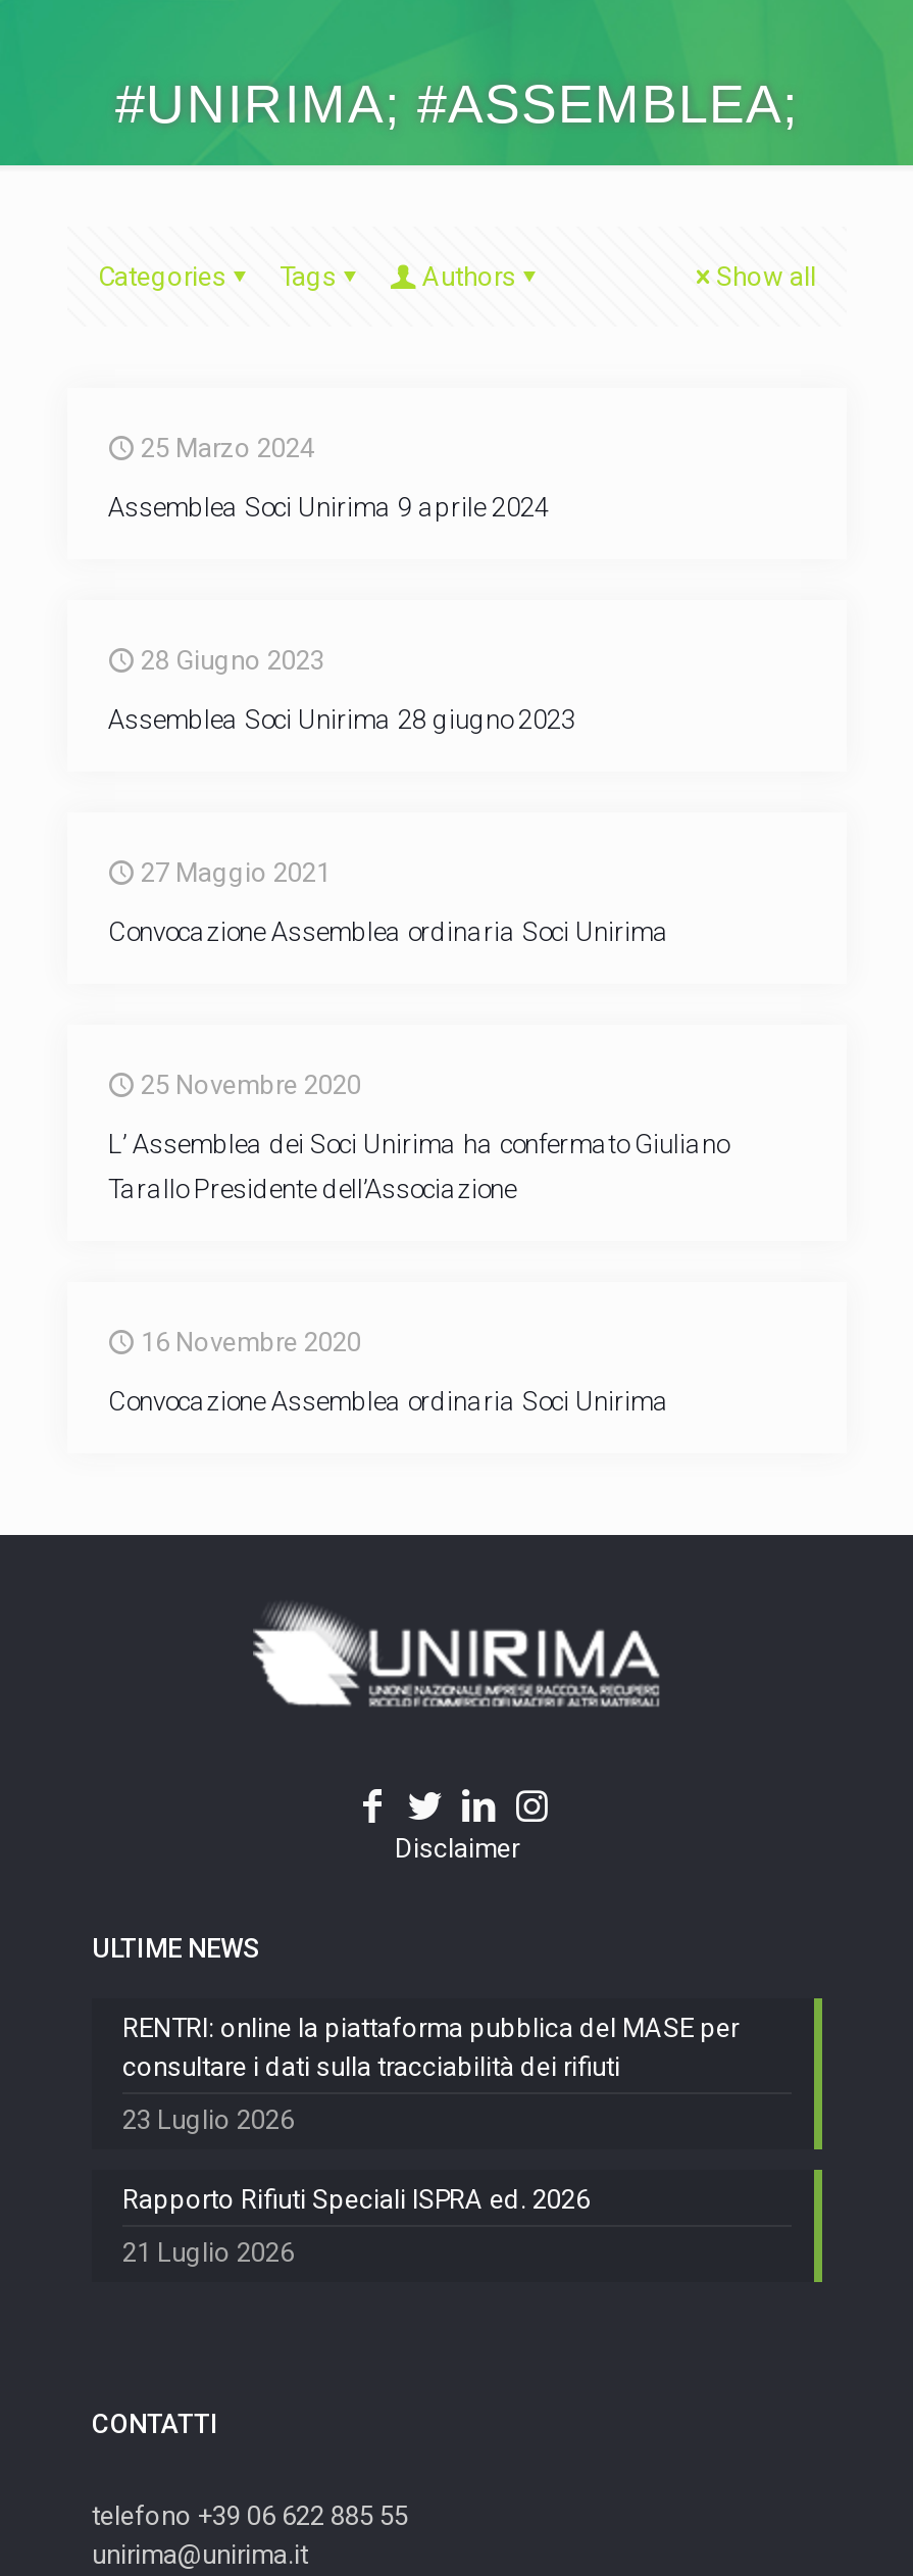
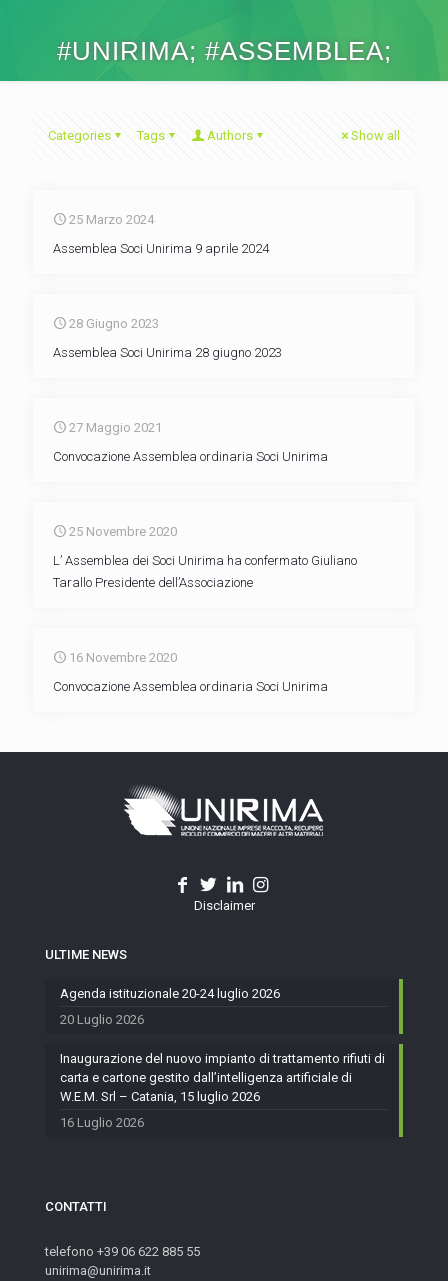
- RENTRI: online la piattaforma pubblica del MASE per
- consultare i dati sulla tracciabilità dei rifiuti
+ Agenda istituzionale 20-24 luglio 2026

- 23 Luglio 2026
+ 20 Luglio 2026

- Rapporto Rifiuti Speciali ISPRA ed. 2026
+ Inaugurazione del nuovo impianto di trattamento rifiuti di
+ carta e cartone gestito dall’intelligenza artificiale di
+ W.E.M. Srl – Catania, 15 luglio 2026

- 21 Luglio 2026
+ 16 Luglio 2026
